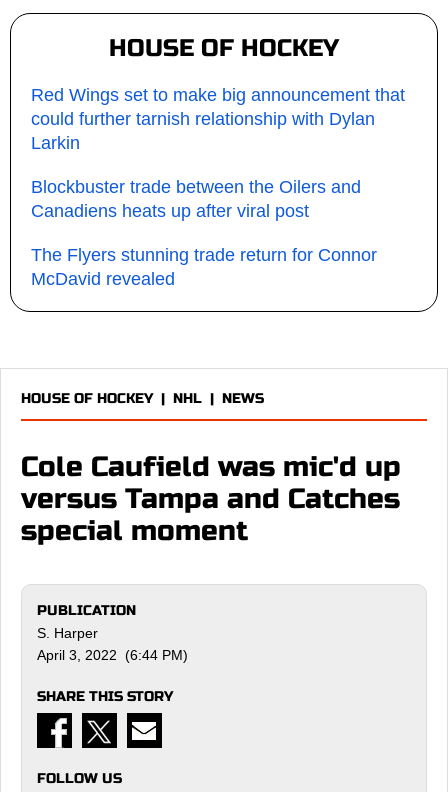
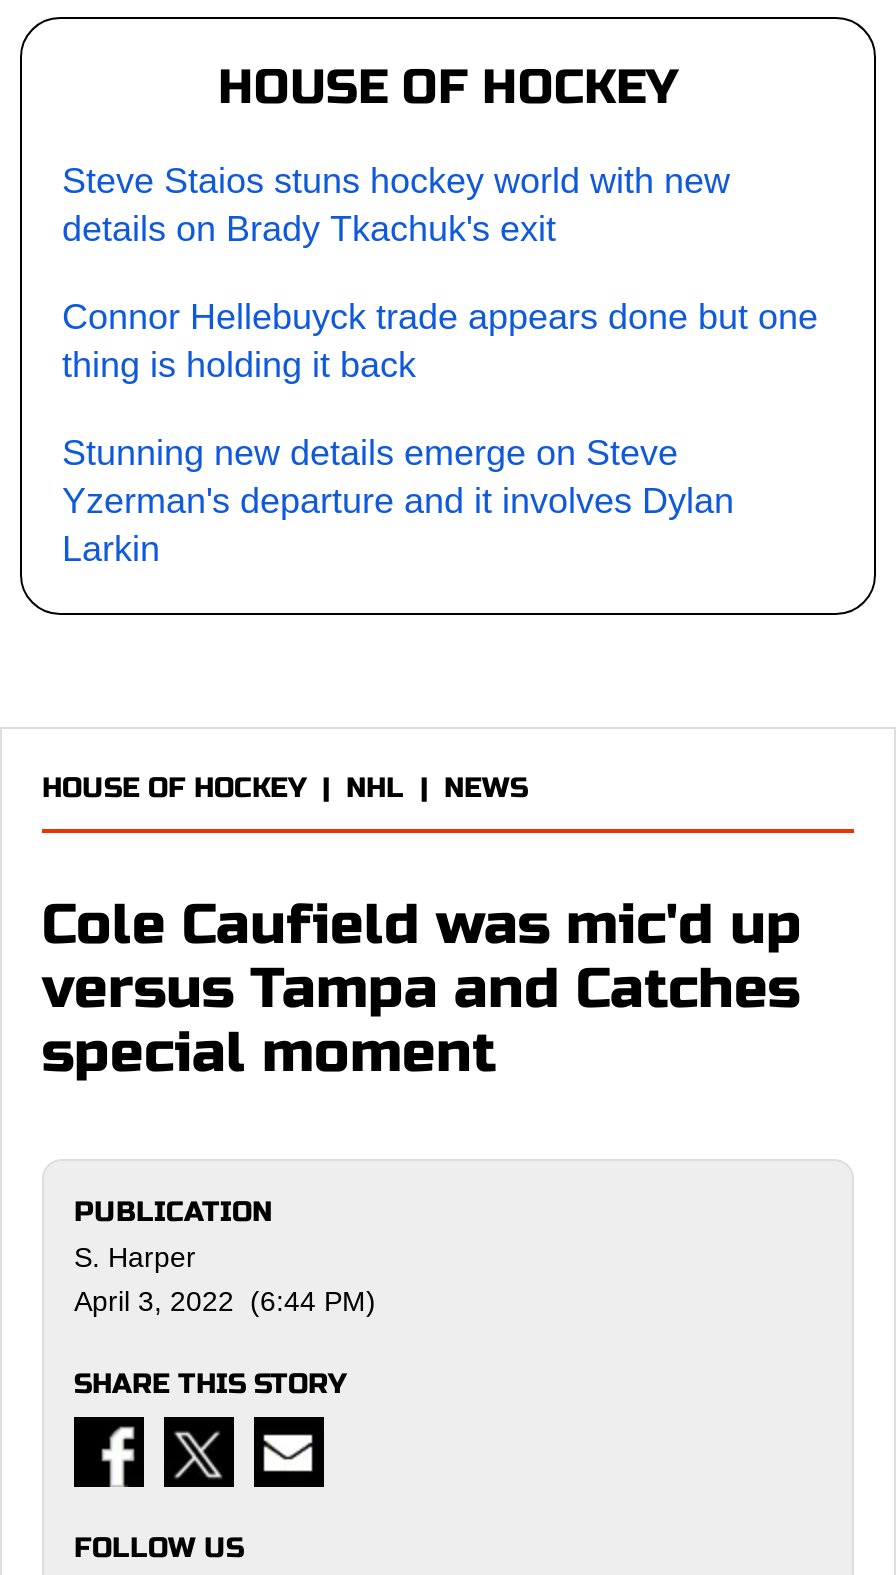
- Red Wings set to make big announcement that
- could further tarnish relationship with Dylan
+ Steve Staios stuns hockey world with new
+ details on Brady Tkachuk's exit
+ Connor Hellebuyck trade appears done but one
+ thing is holding it back
+ Stunning new details emerge on Steve
+ Yzerman's departure and it involves Dylan

moved down: Larkin

- Blockbuster trade between the Oilers and
- Canadiens heats up after viral post
- The Flyers stunning trade return for Connor
- McDavid revealed
